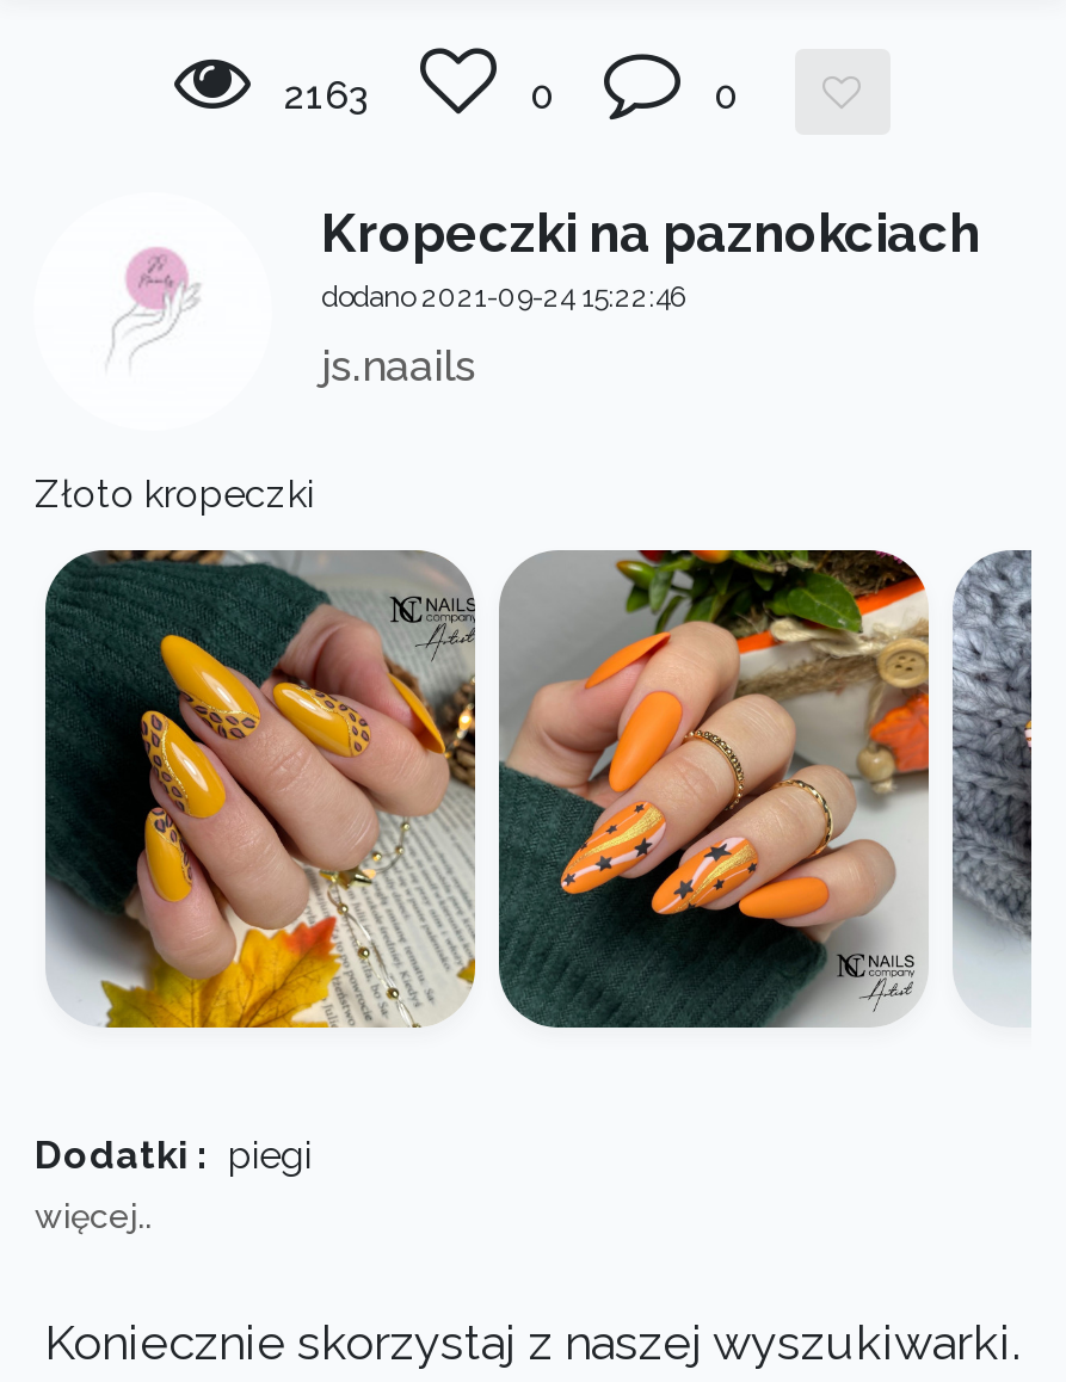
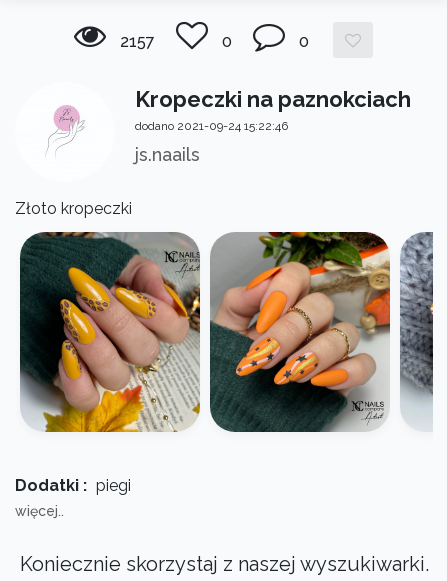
- 2163
+ 2157
